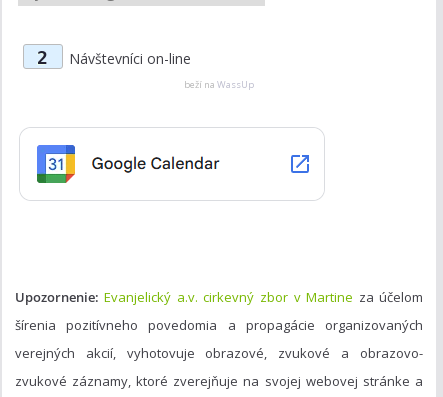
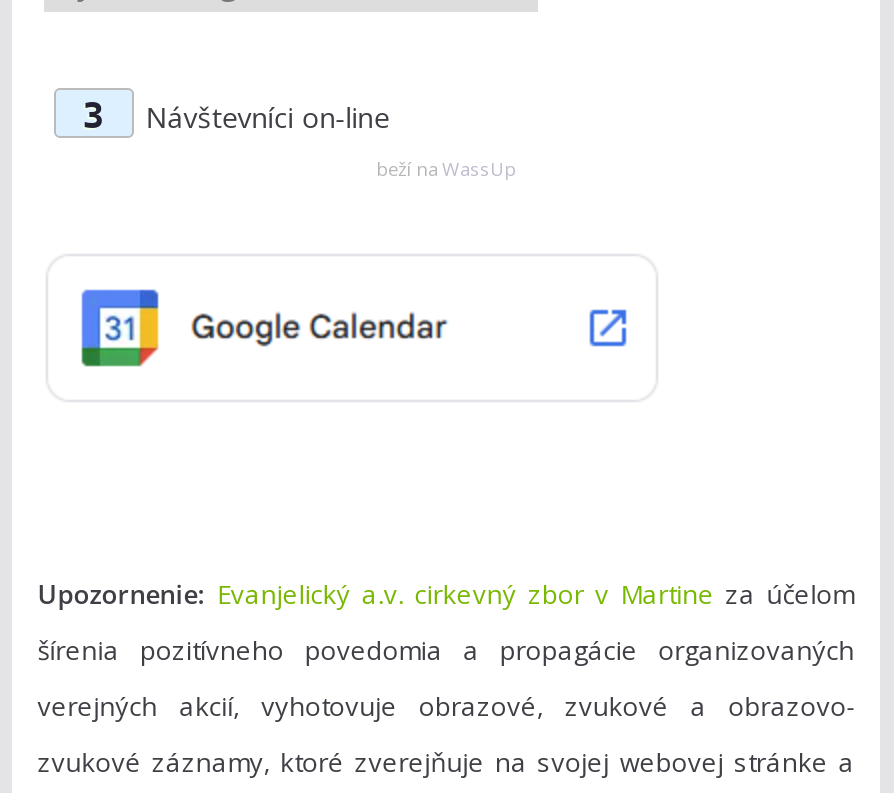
- 2
+ 3
